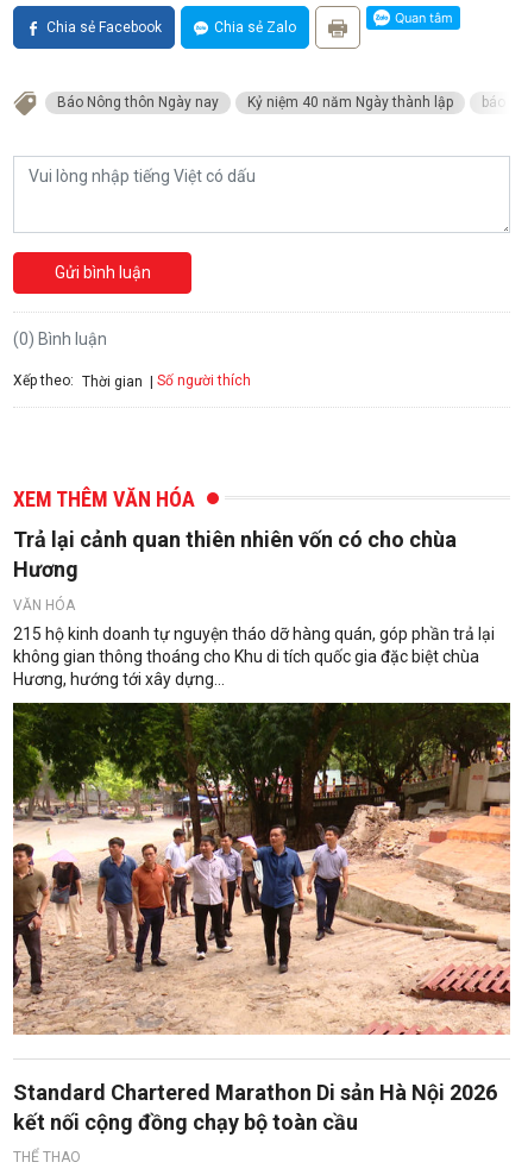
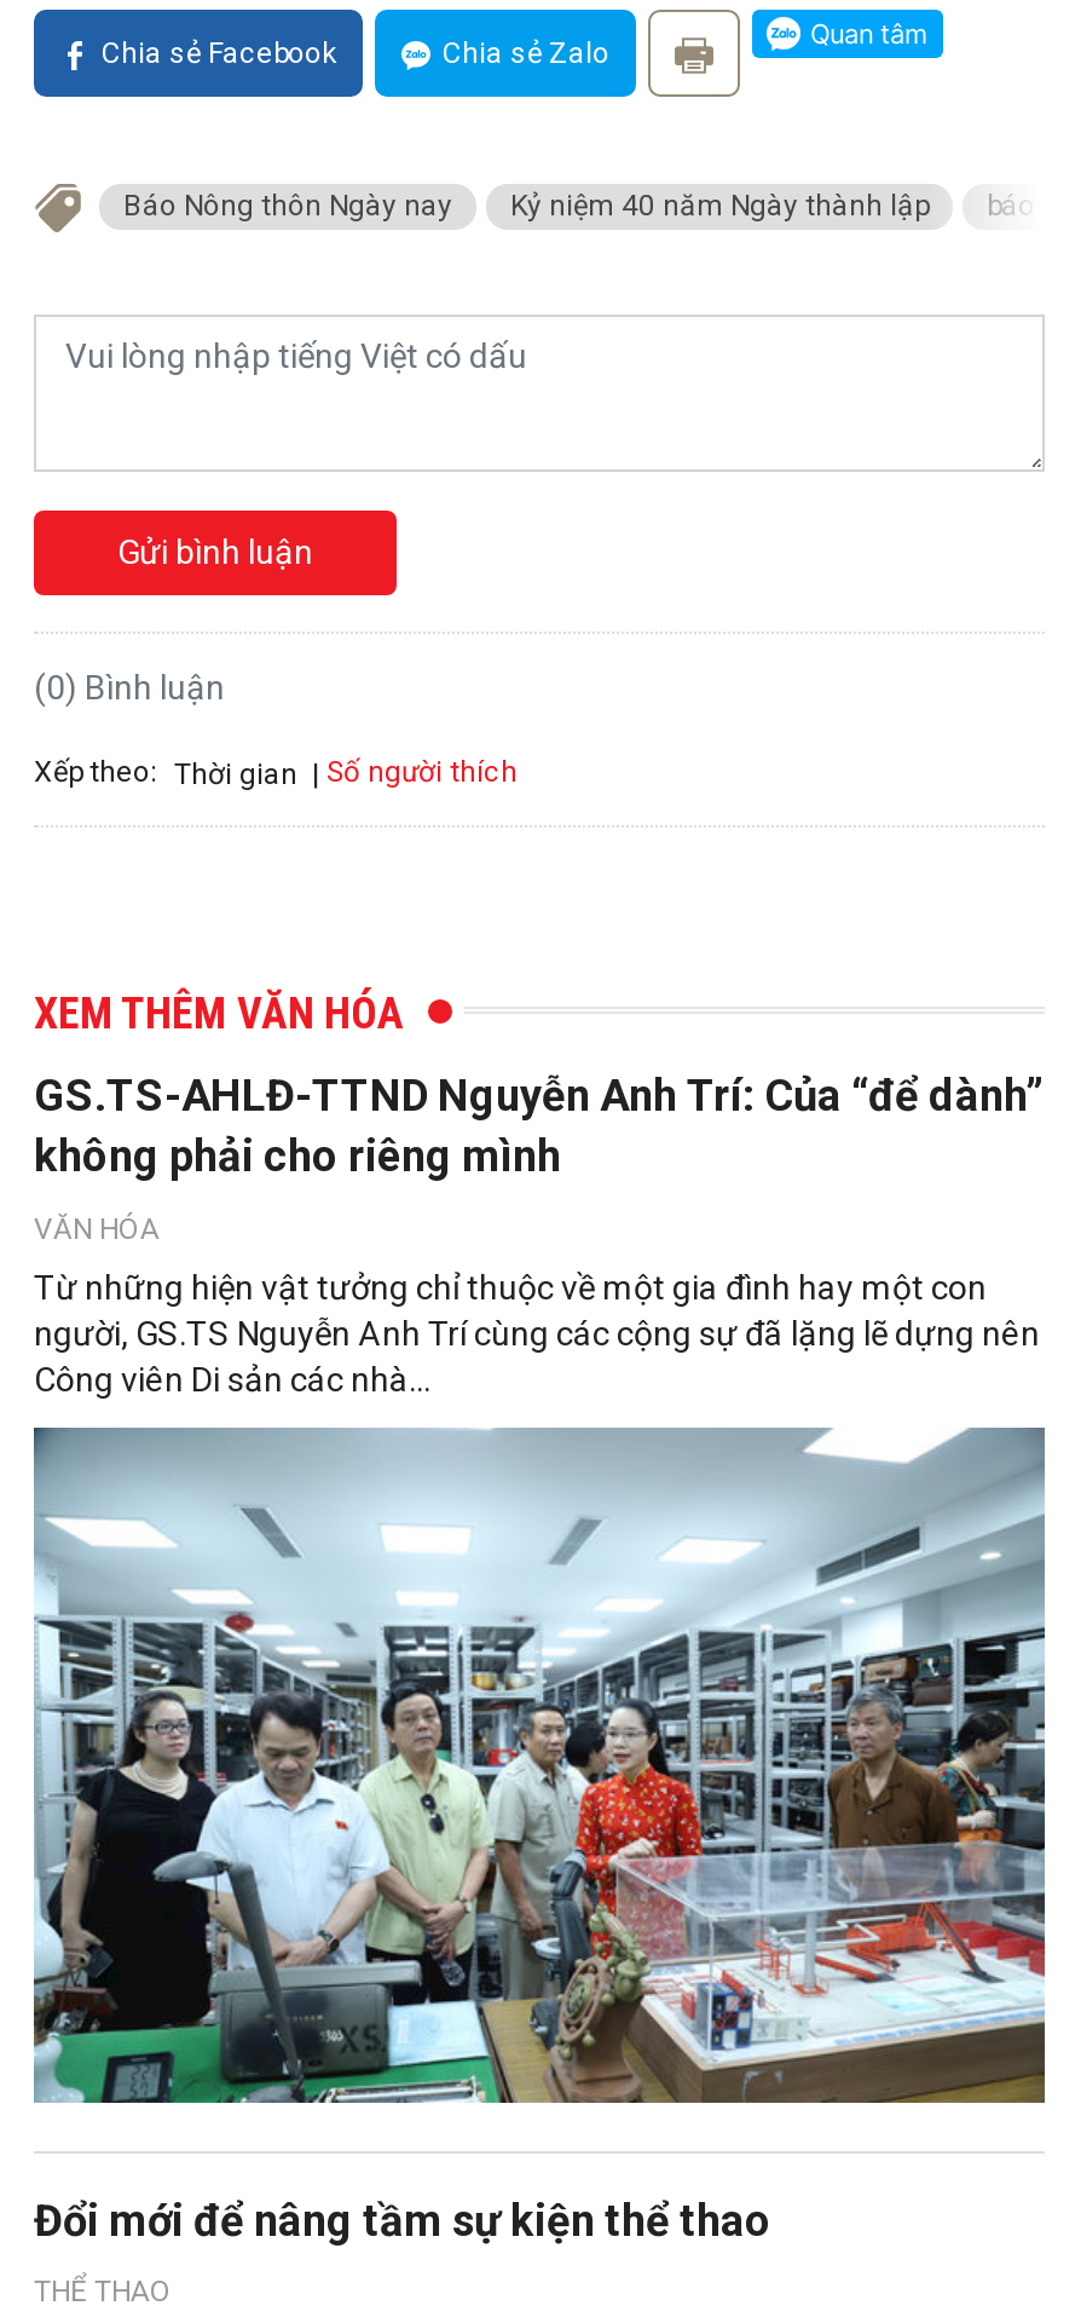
- Trả lại cảnh quan thiên nhiên vốn có cho chùa
- Hương
+ GS.TS-AHLĐ-TTND Nguyễn Anh Trí: Của “để dành”
+ không phải cho riêng mình

- 215 hộ kinh doanh tự nguyện tháo dỡ hàng quán, góp phần trả lại
- không gian thông thoáng cho Khu di tích quốc gia đặc biệt chùa
- Hương, hướng tới xây dựng...
+ Từ những hiện vật tưởng chỉ thuộc về một gia đình hay một con
+ người, GS.TS Nguyễn Anh Trí cùng các cộng sự đã lặng lẽ dựng nên
+ Công viên Di sản các nhà...

- [image]
- Standard Chartered Marathon Di sản Hà Nội 2026
- kết nối cộng đồng chạy bộ toàn cầu
+ [image]
+ Đổi mới để nâng tầm sự kiện thể thao
